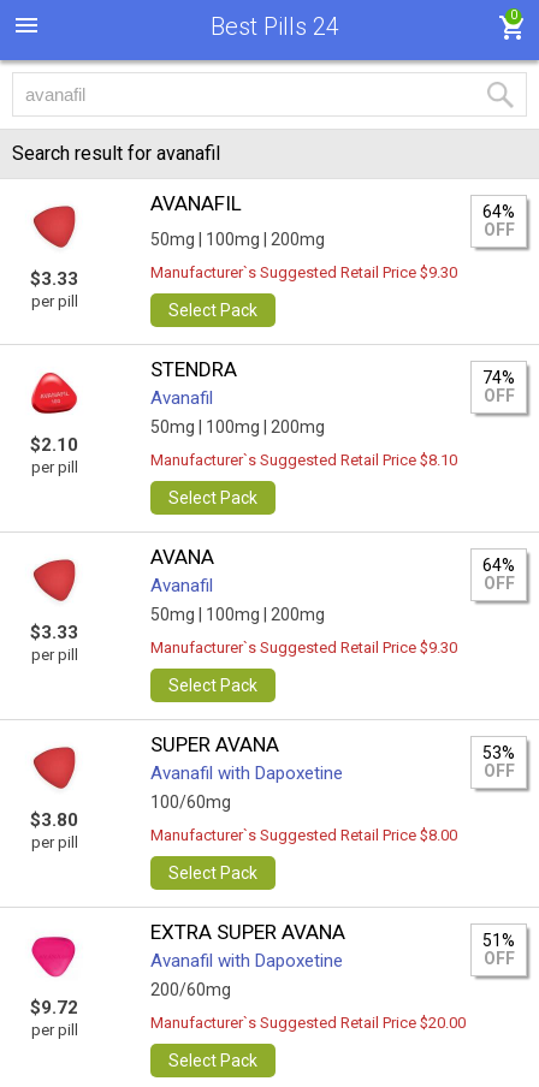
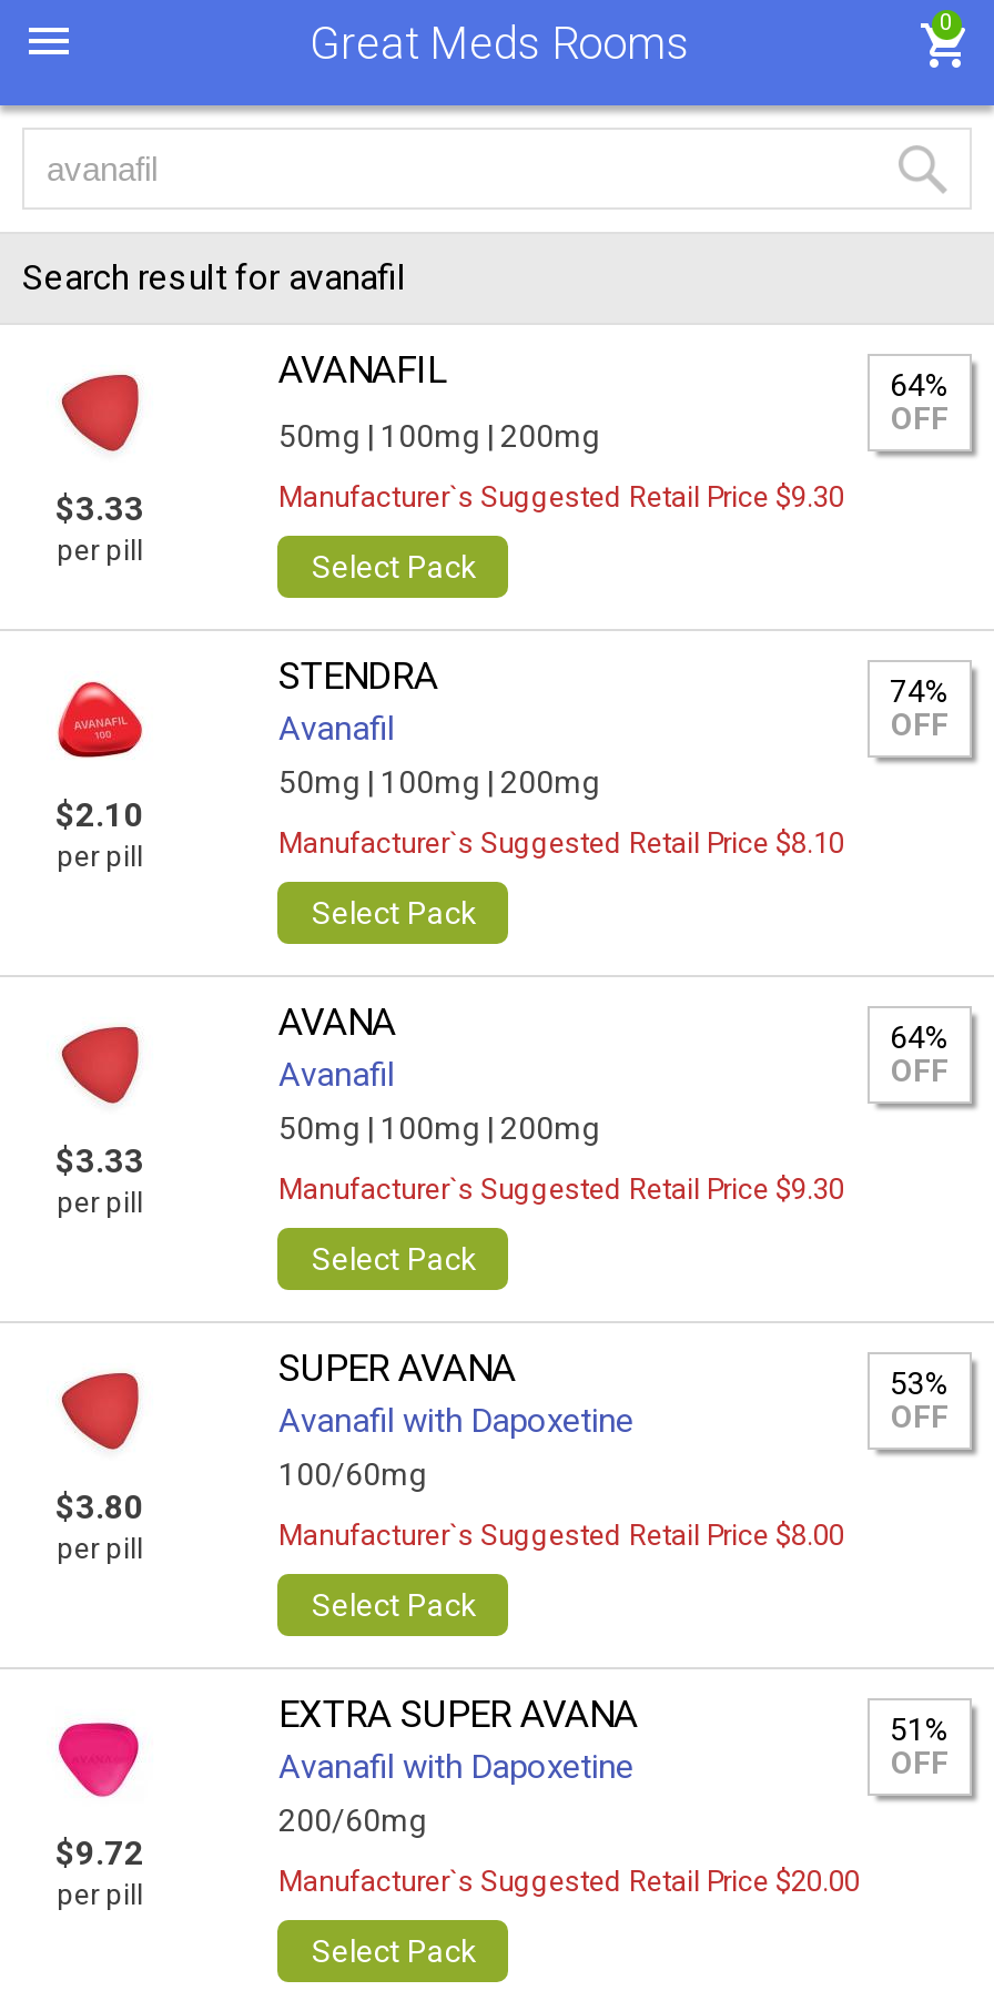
- Best Pills 24
+ Great Meds Rooms
